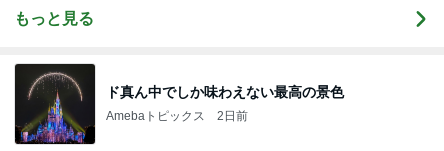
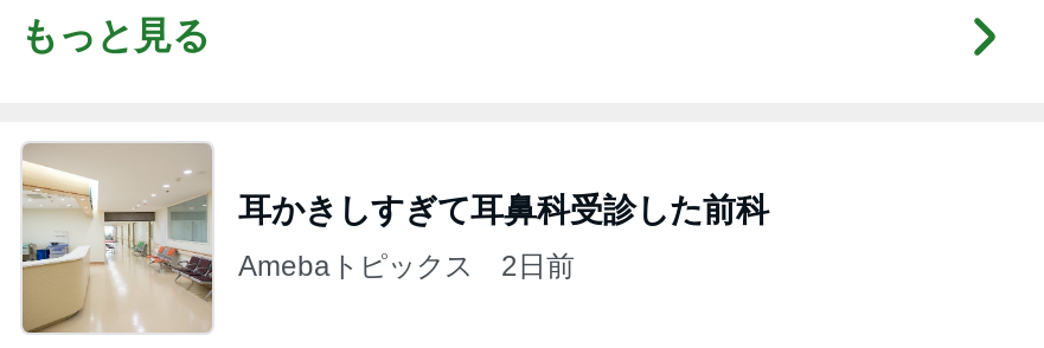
- [image]
- ド真ん中でしか味わえない最高の景色
+ [image]
+ 耳かきしすぎて耳鼻科受診した前科
